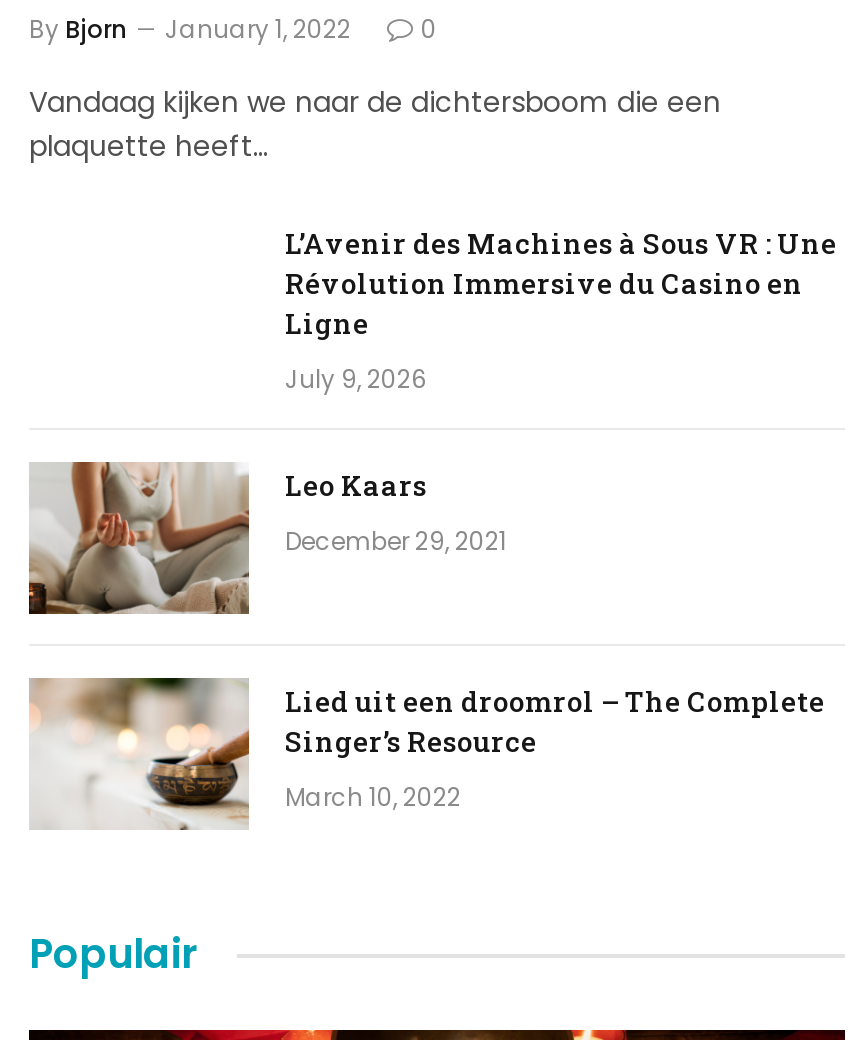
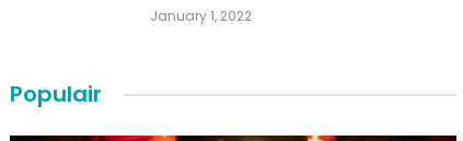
- [image]
- 0
- Vandaag kijken we naar de dichtersboom die een
- plaquette heeft…
- L’Avenir des Machines à Sous VR : Une
- Révolution Immersive du Casino en
- Ligne
- July 9, 2026
- Leo Kaars
- December 29, 2021

- By Bjorn

- [image]
- Lied uit een droomrol – The Complete
- Singer’s Resource
- March 10, 2022
